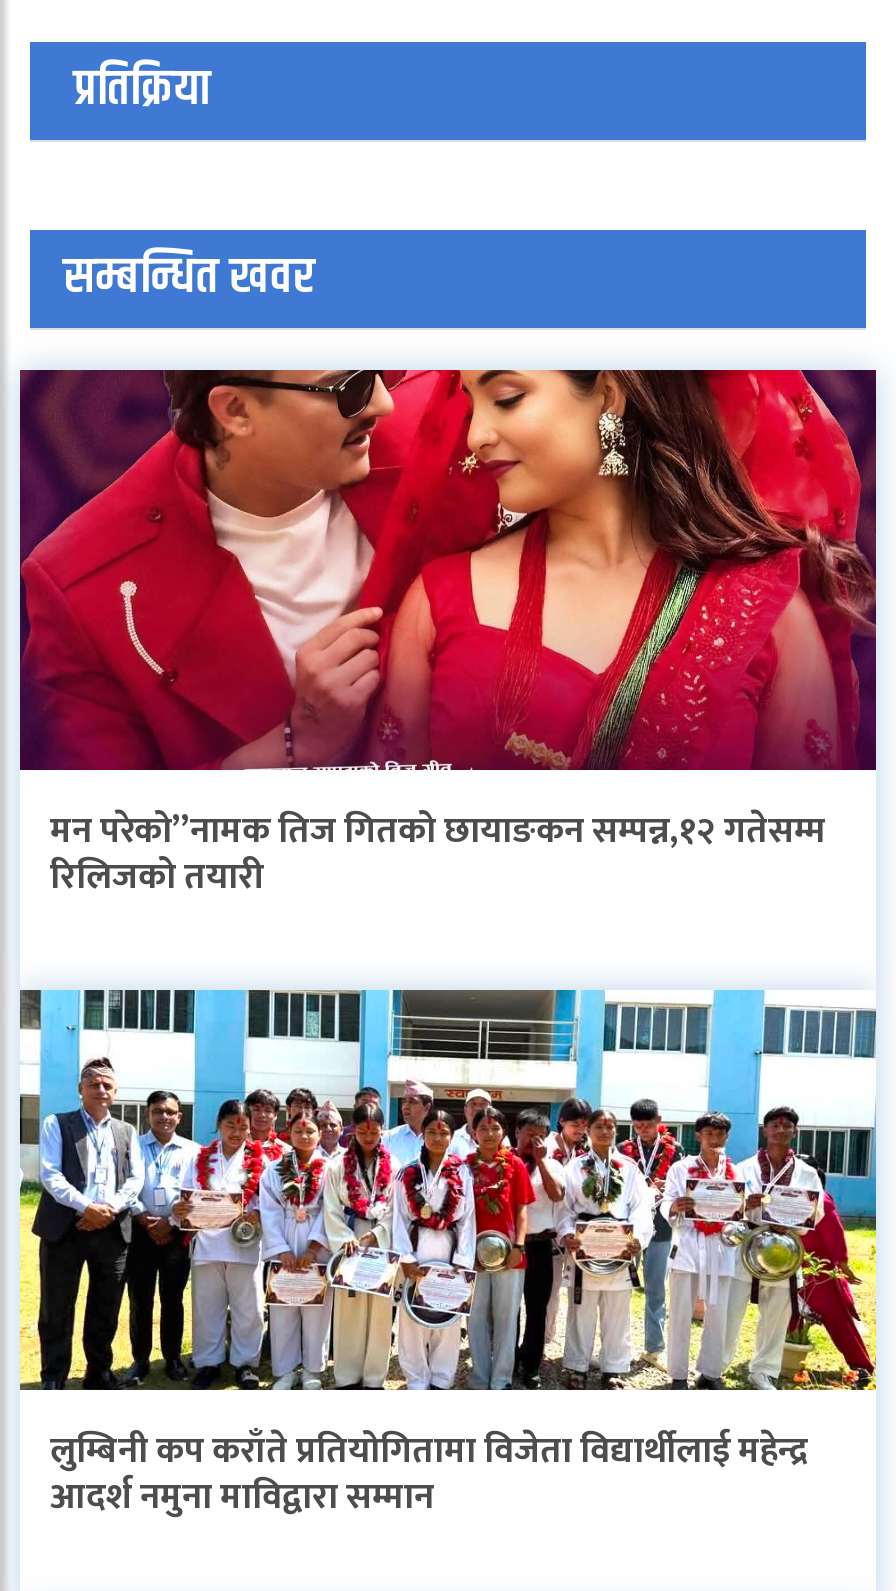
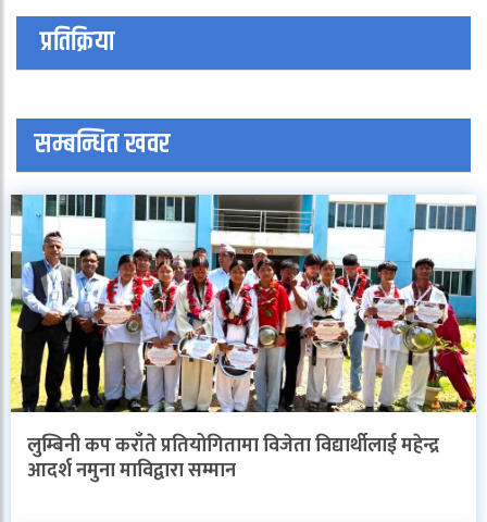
- [image]
- मन परेको”नामक तिज गितको छायाङकन सम्पन्न,१२ गतेसम्म
- रिलिजको तयारी
